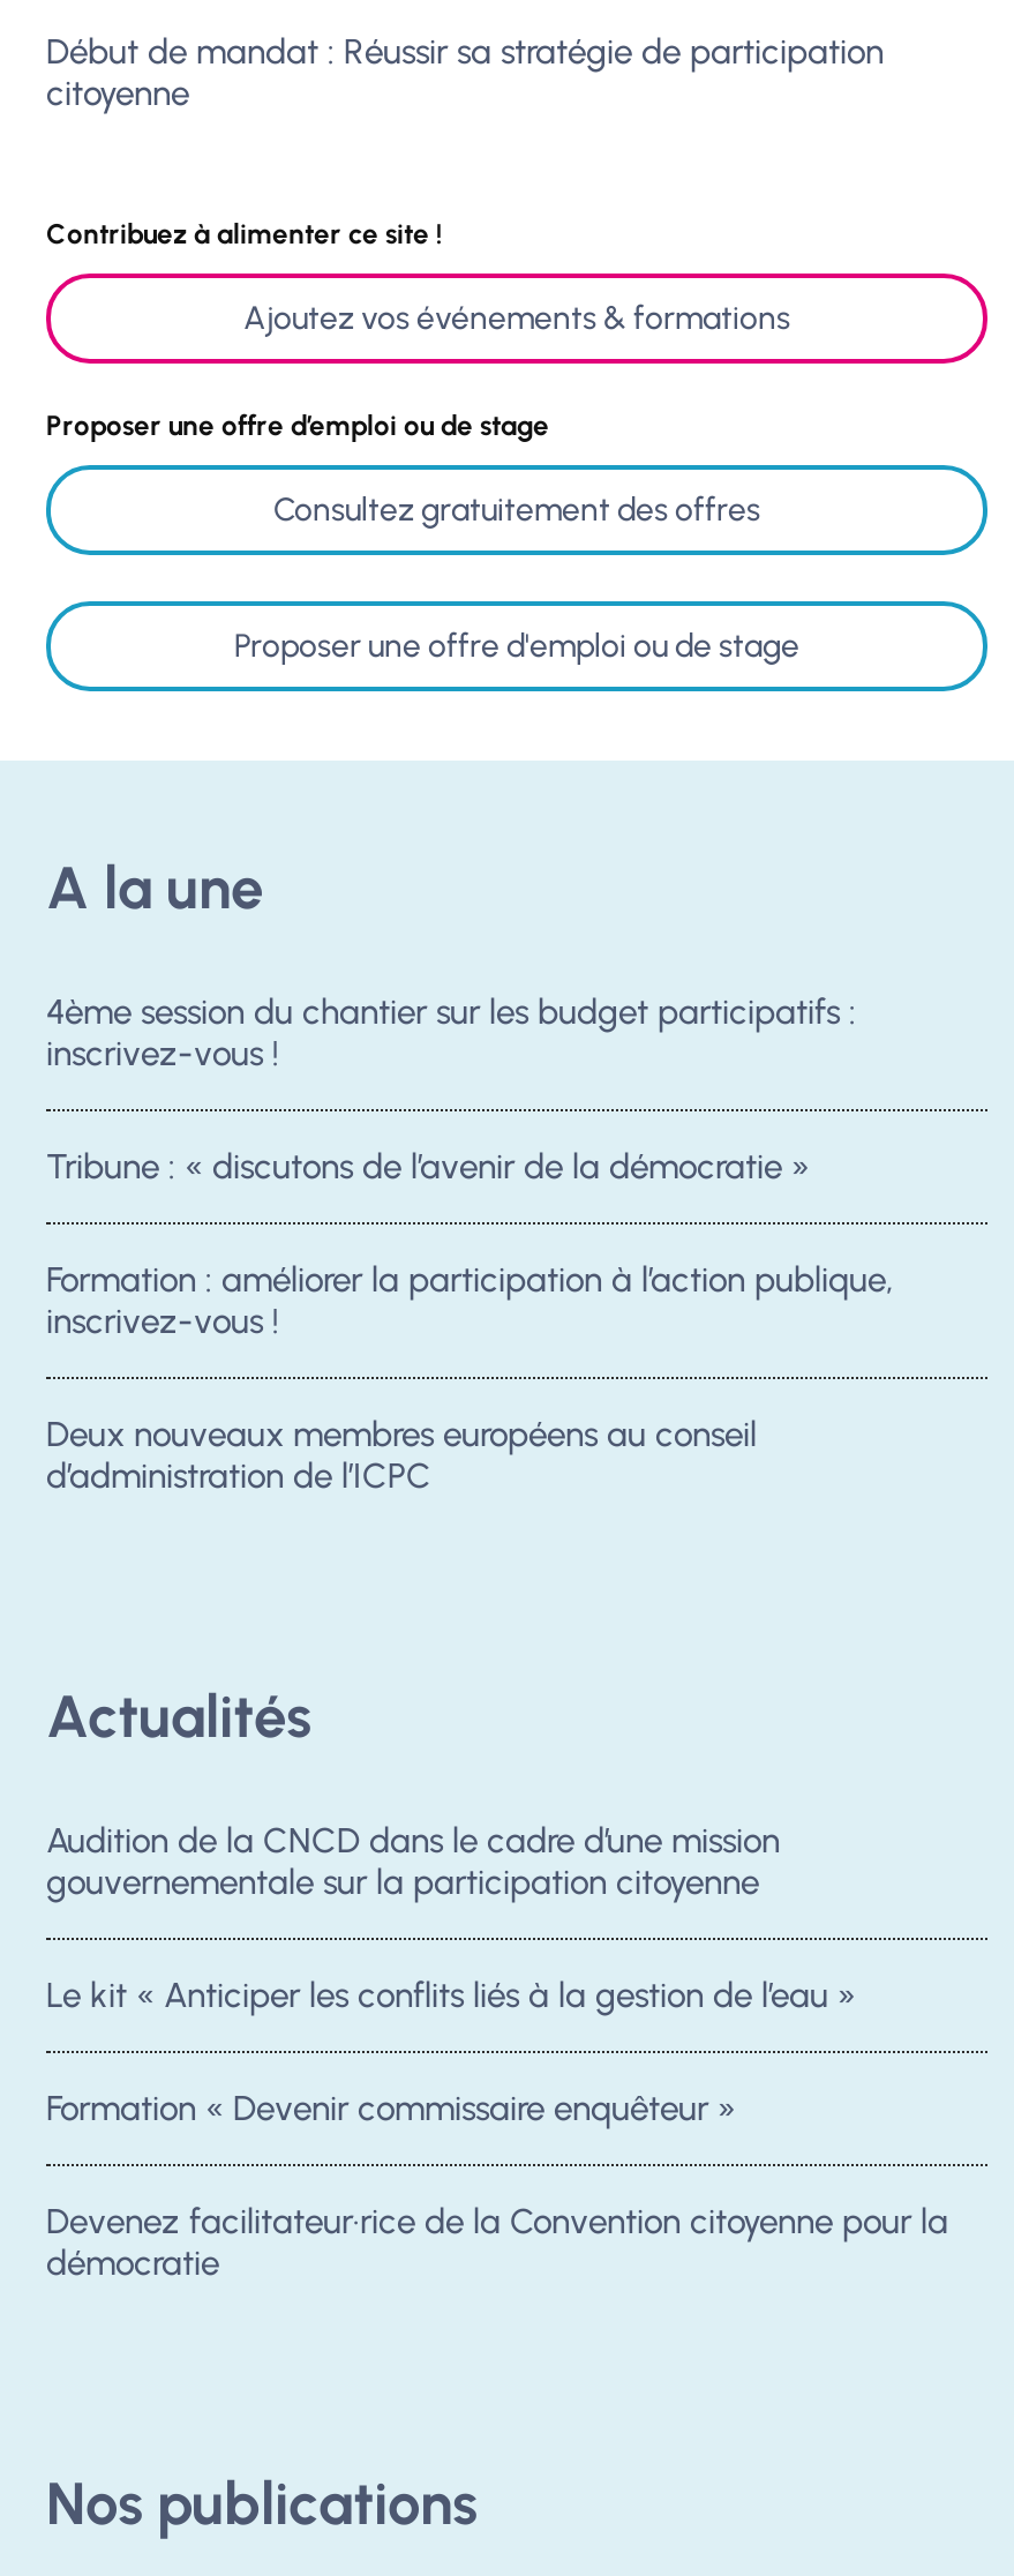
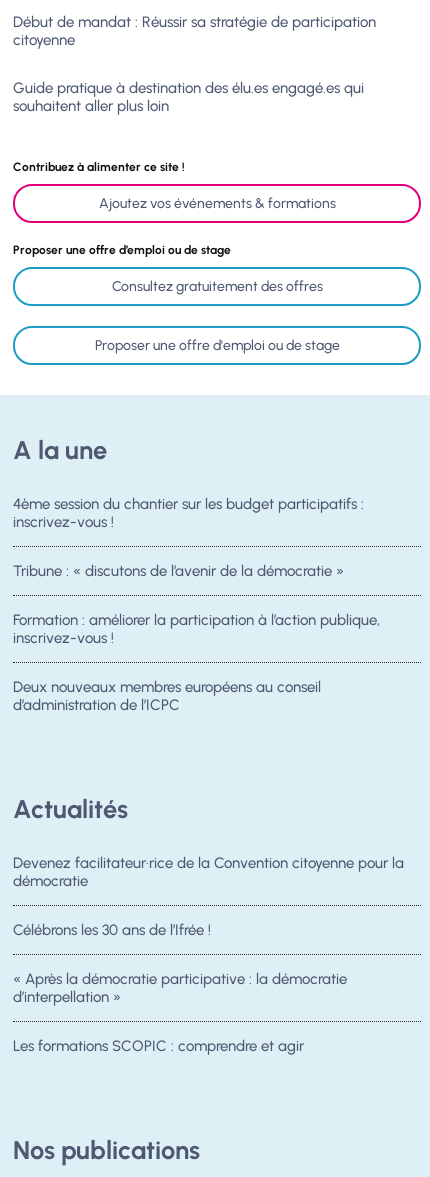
+ Guide pratique à destination des élu.es engagé.es qui
+ souhaitent aller plus loin

- Audition de la CNCD dans le cadre d’une mission
- gouvernementale sur la participation citoyenne
- Le kit « Anticiper les conflits liés à la gestion de l’eau »
- Formation « Devenir commissaire enquêteur »

moved up: Devenez facilitateur·rice de la Convention citoyenne pour la | démocratie

+ Célébrons les 30 ans de l’Ifrée !
+ « Après la démocratie participative : la démocratie
+ d’interpellation »
+ Les formations SCOPIC : comprendre et agir
